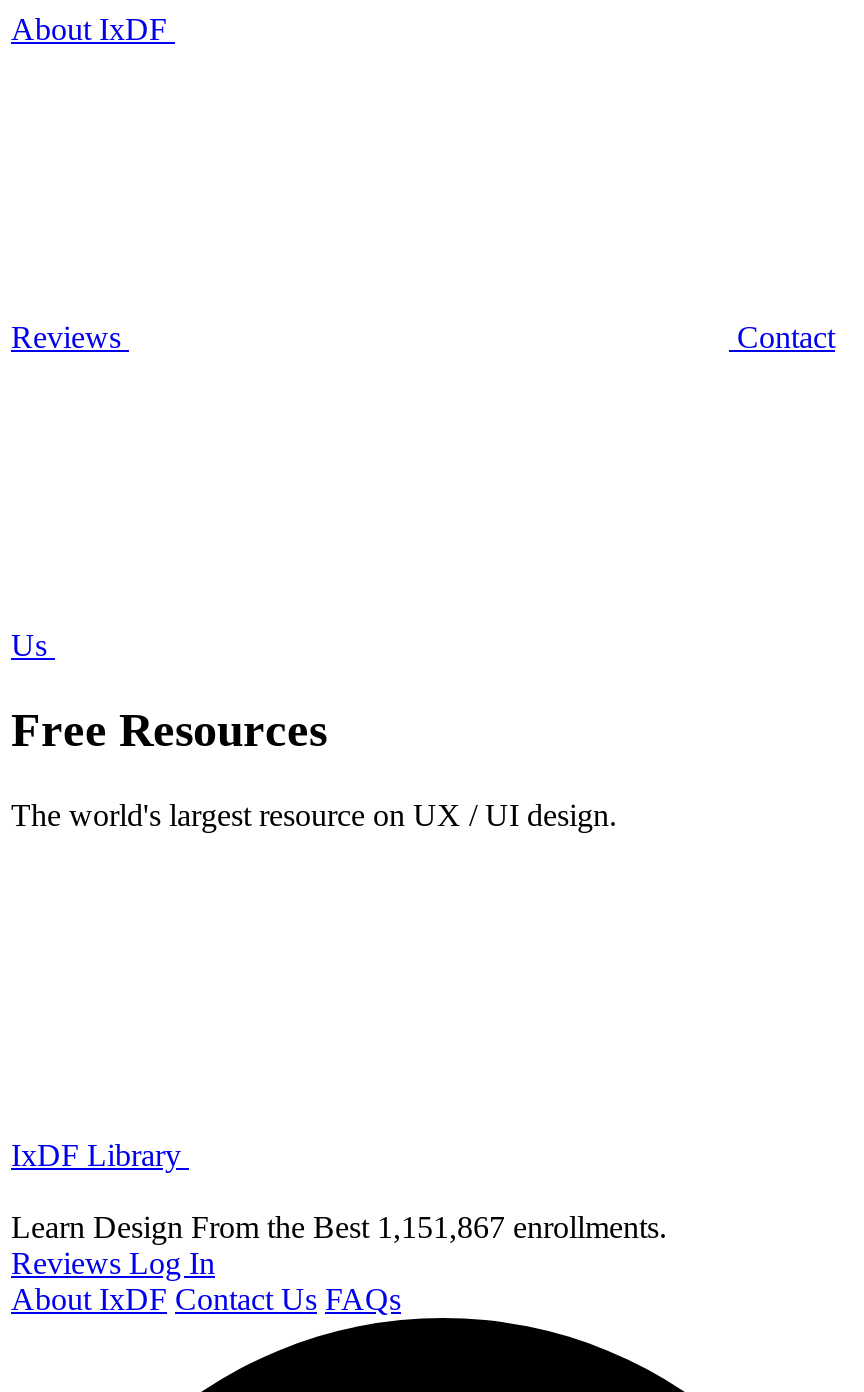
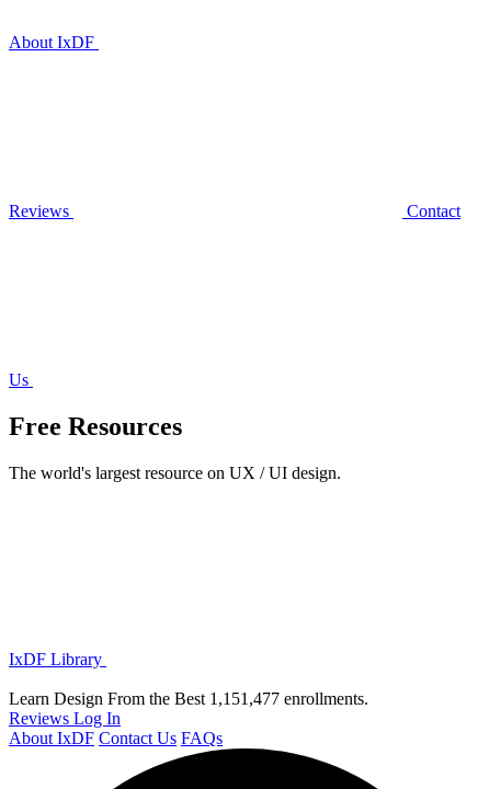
- Learn Design From the Best 1,151,867 enrollments.
+ Learn Design From the Best 1,151,477 enrollments.
